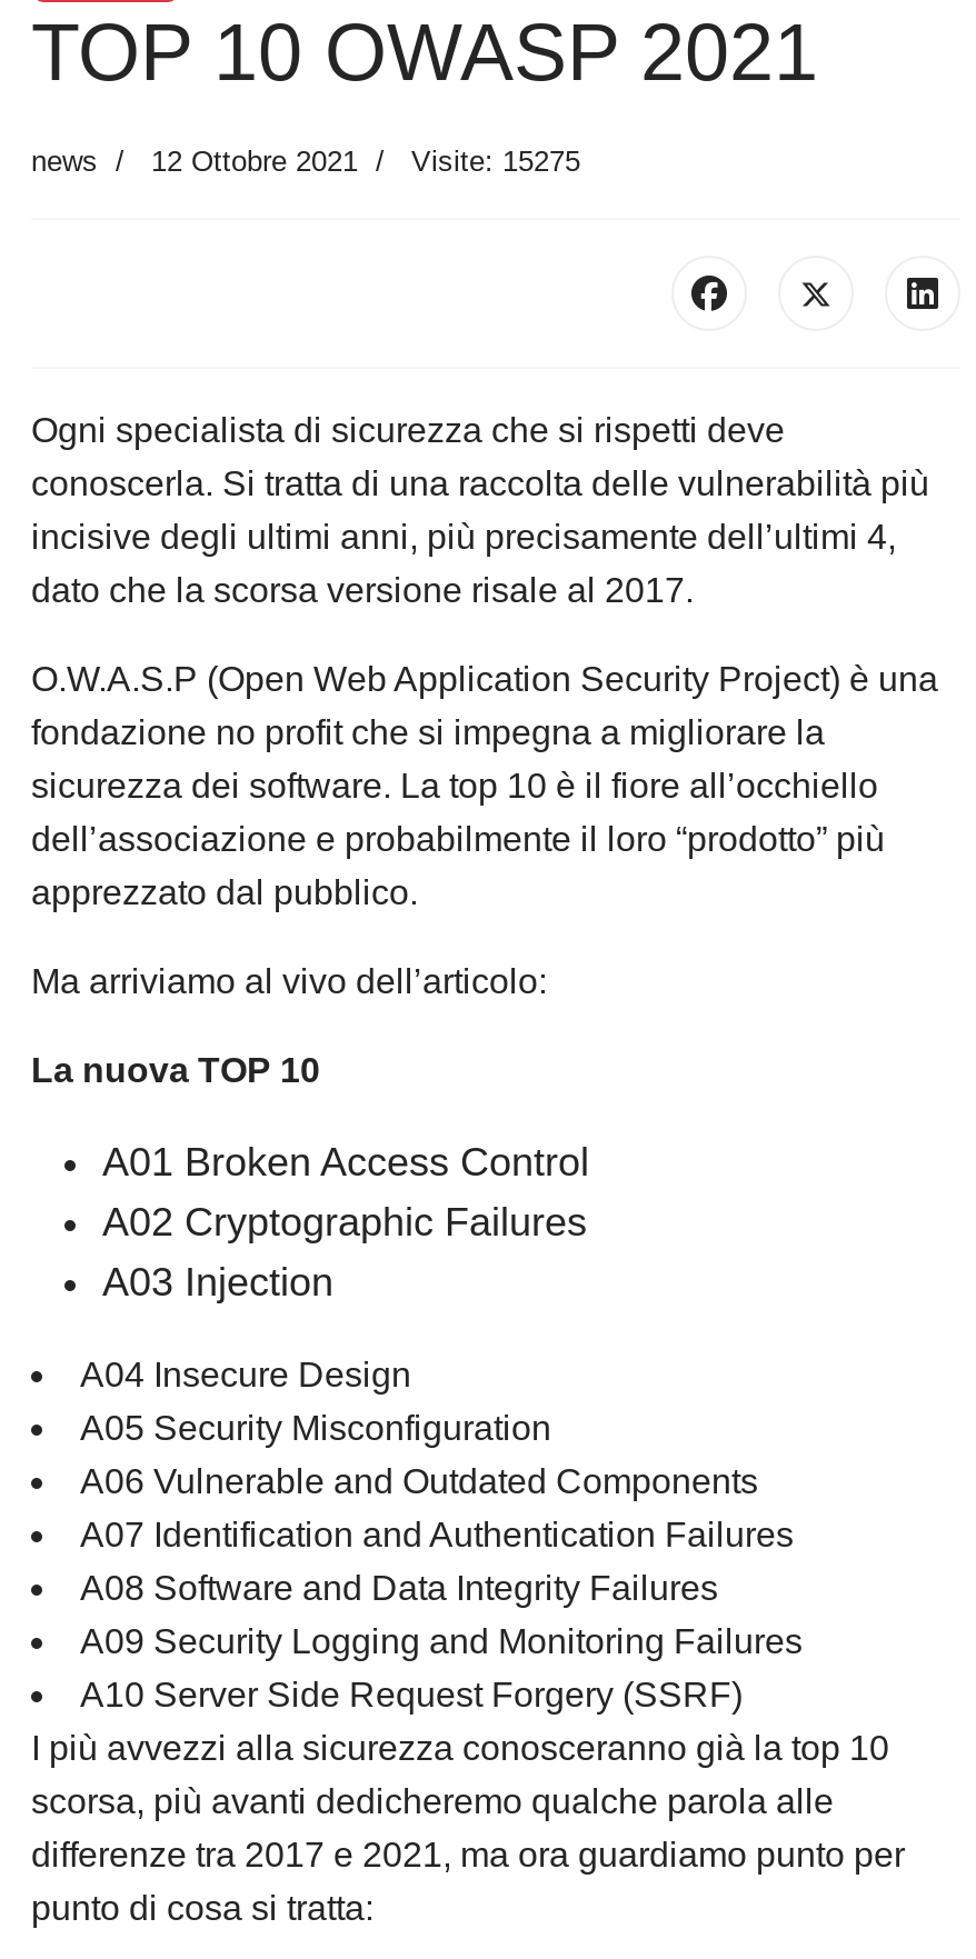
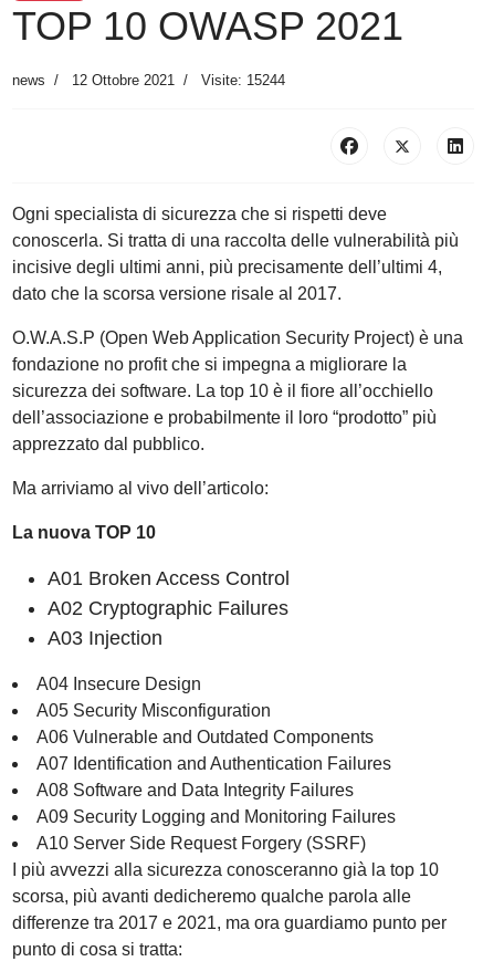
- news 12 Ottobre 2021 Visite: 15275
+ news 12 Ottobre 2021 Visite: 15244
